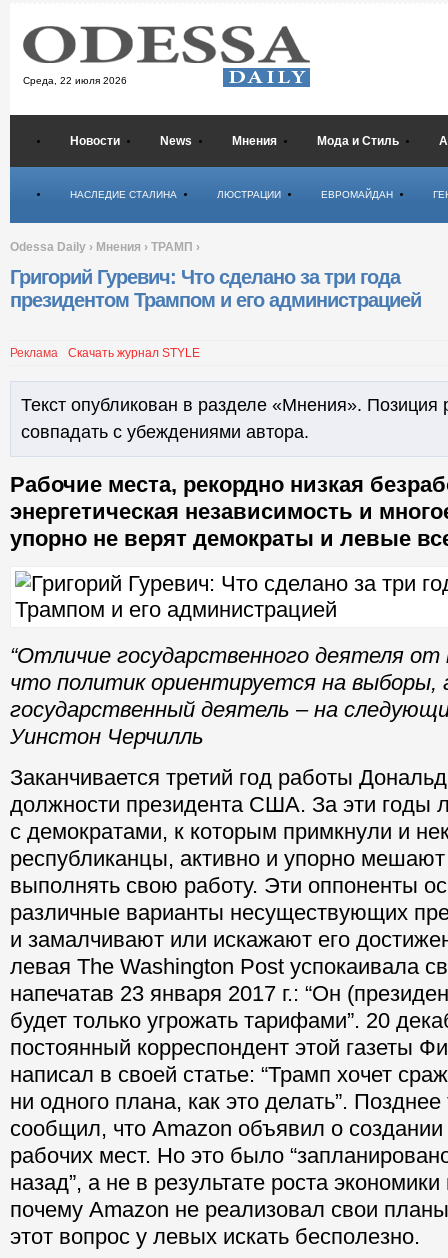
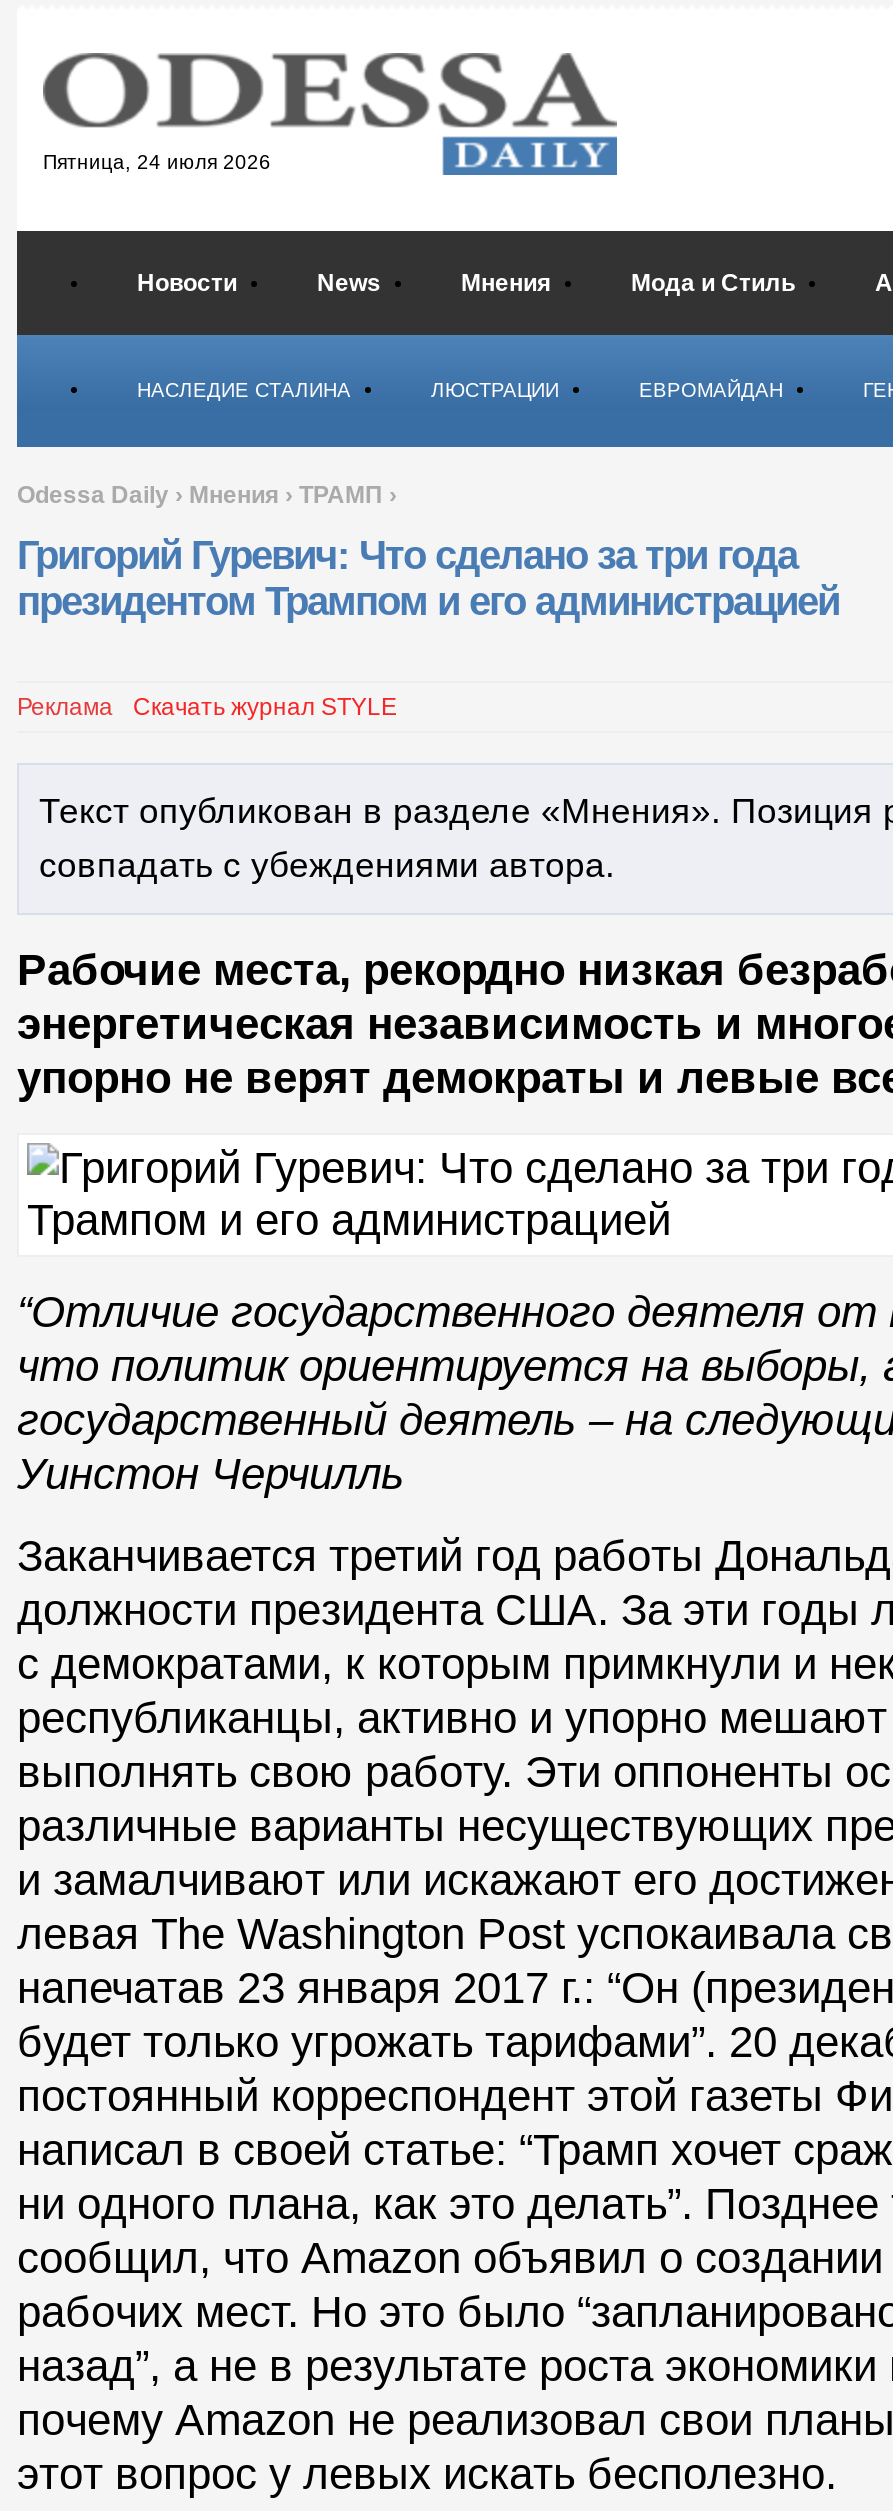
- Среда, 22 июля 2026
+ Пятница, 24 июля 2026
